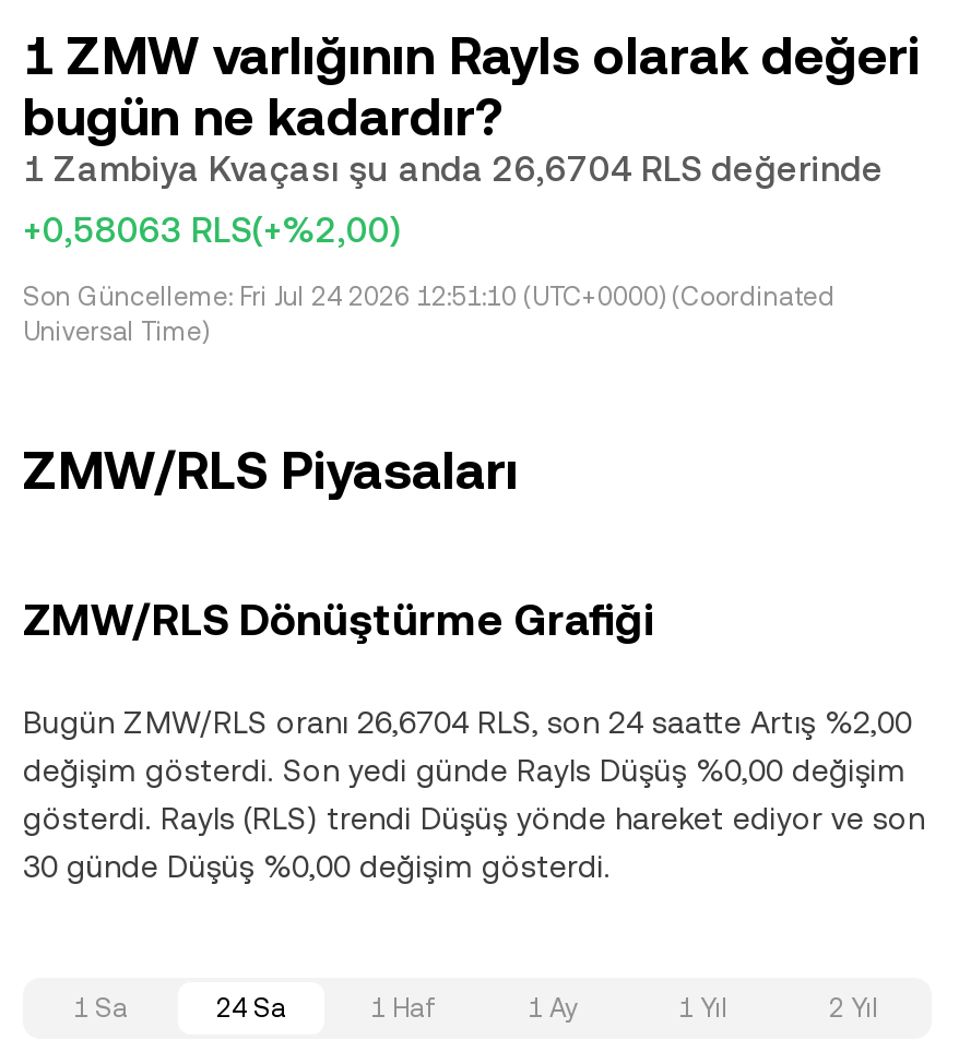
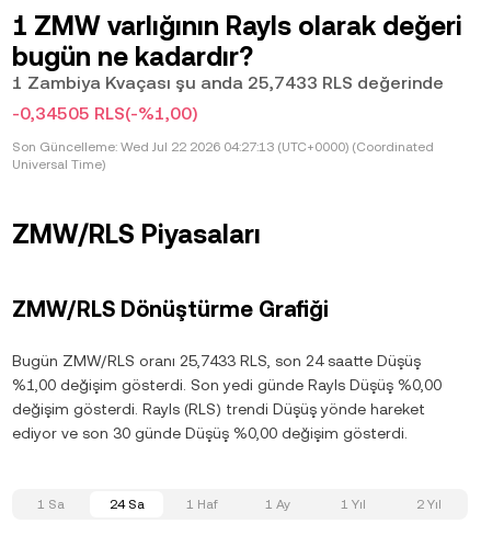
- 1 Zambiya Kvaçası şu anda 26,6704 RLS değerinde
+ 1 Zambiya Kvaçası şu anda 25,7433 RLS değerinde

- +0,58063 RLS(+%2,00)
+ -0,34505 RLS(-%1,00)

- Son Güncelleme: Fri Jul 24 2026 12:51:10 (UTC+0000) (Coordinated
+ Son Güncelleme: Wed Jul 22 2026 04:27:13 (UTC+0000) (Coordinated

- Bugün ZMW/RLS oranı 26,6704 RLS, son 24 saatte Artış %2,00
- değişim gösterdi. Son yedi günde Rayls Düşüş %0,00 değişim
- gösterdi. Rayls (RLS) trendi Düşüş yönde hareket ediyor ve son
- 30 günde Düşüş %0,00 değişim gösterdi.
+ Bugün ZMW/RLS oranı 25,7433 RLS, son 24 saatte Düşüş
+ %1,00 değişim gösterdi. Son yedi günde Rayls Düşüş %0,00
+ değişim gösterdi. Rayls (RLS) trendi Düşüş yönde hareket
+ ediyor ve son 30 günde Düşüş %0,00 değişim gösterdi.
